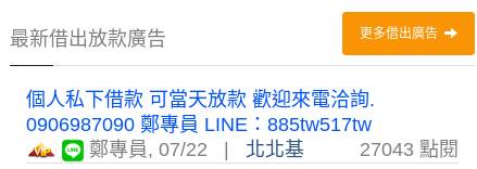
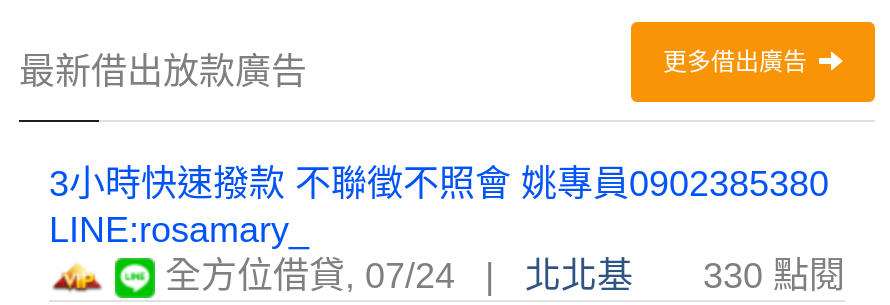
- 個人私下借款 可當天放款 歡迎來電洽詢.
- 0906987090 鄭專員 LINE：885tw517tw
- 鄭專員, 07/22
+ 3小時快速撥款 不聯徵不照會 姚專員0902385380
+ LINE:rosamary_
+ 全方位借貸, 07/24

- 27043 點閱
+ 330 點閱
